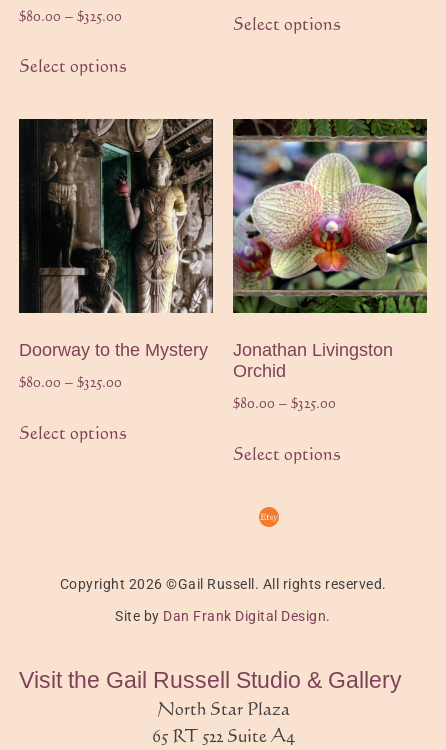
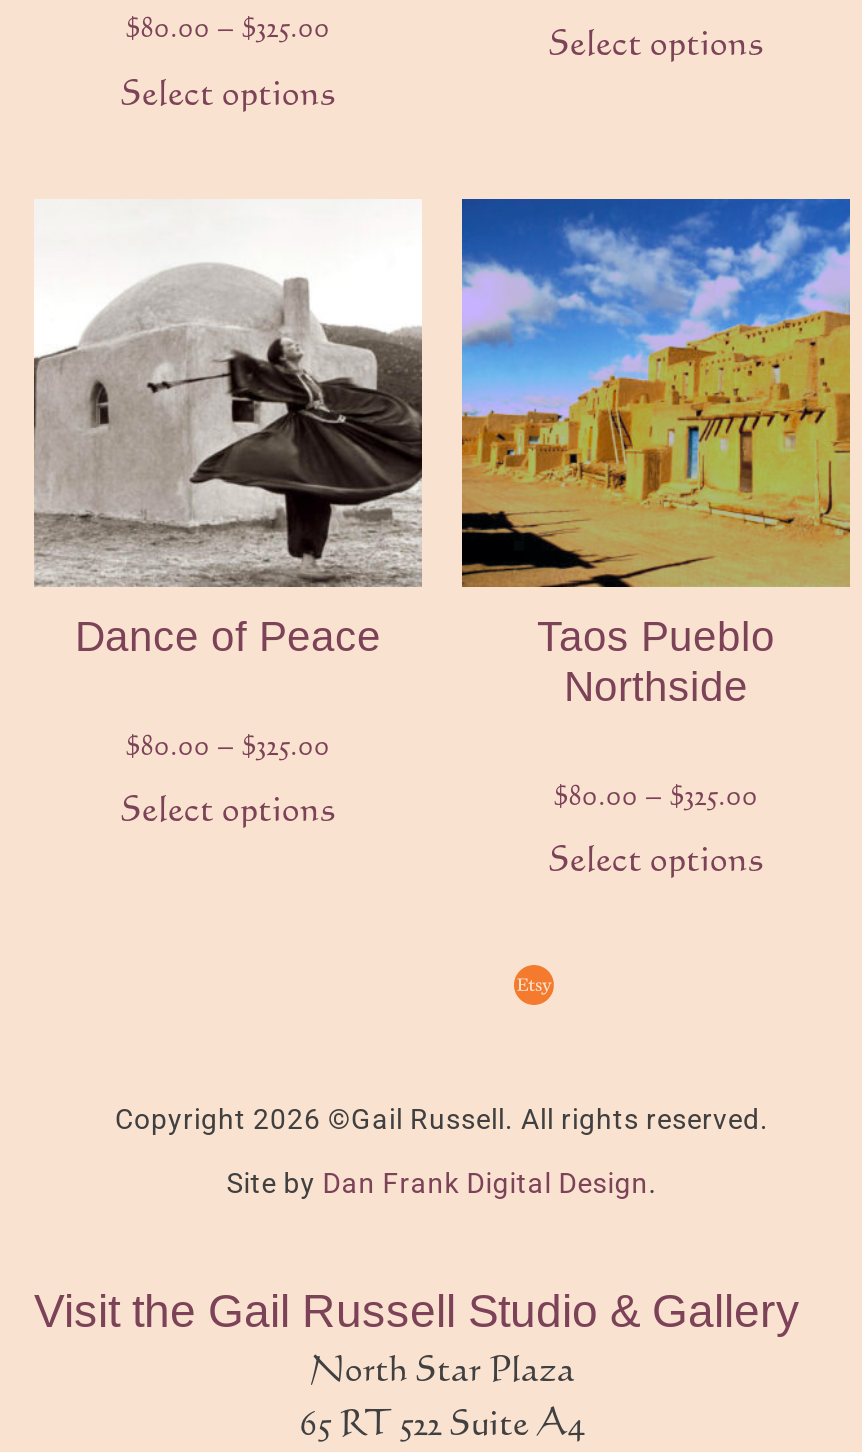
- [image]
- Doorway to the Mystery
+ [image]
+ Dance of Peace

- [image]
- Jonathan Livingston
- Orchid
+ [image]
+ Taos Pueblo
+ Northside
